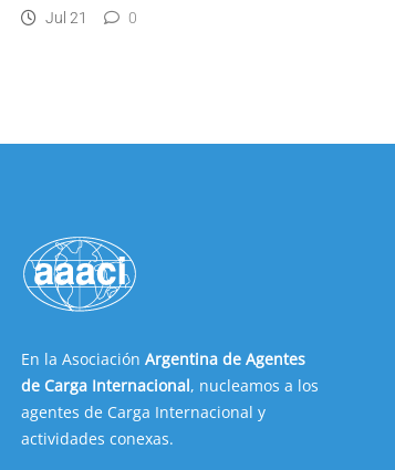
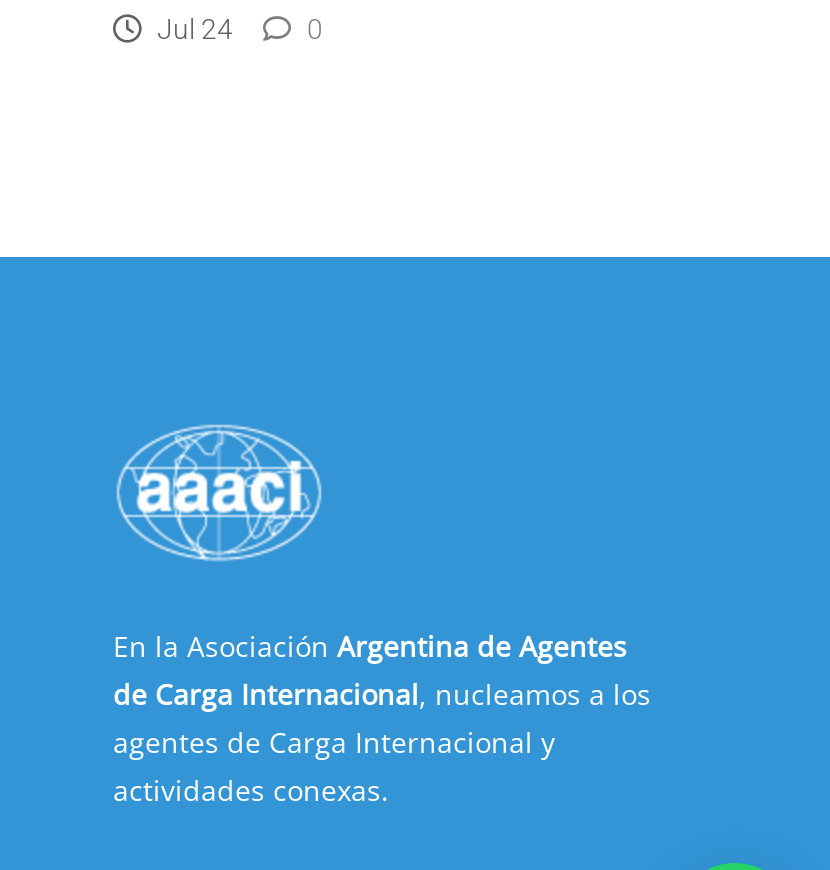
- Jul 21
+ Jul 24
